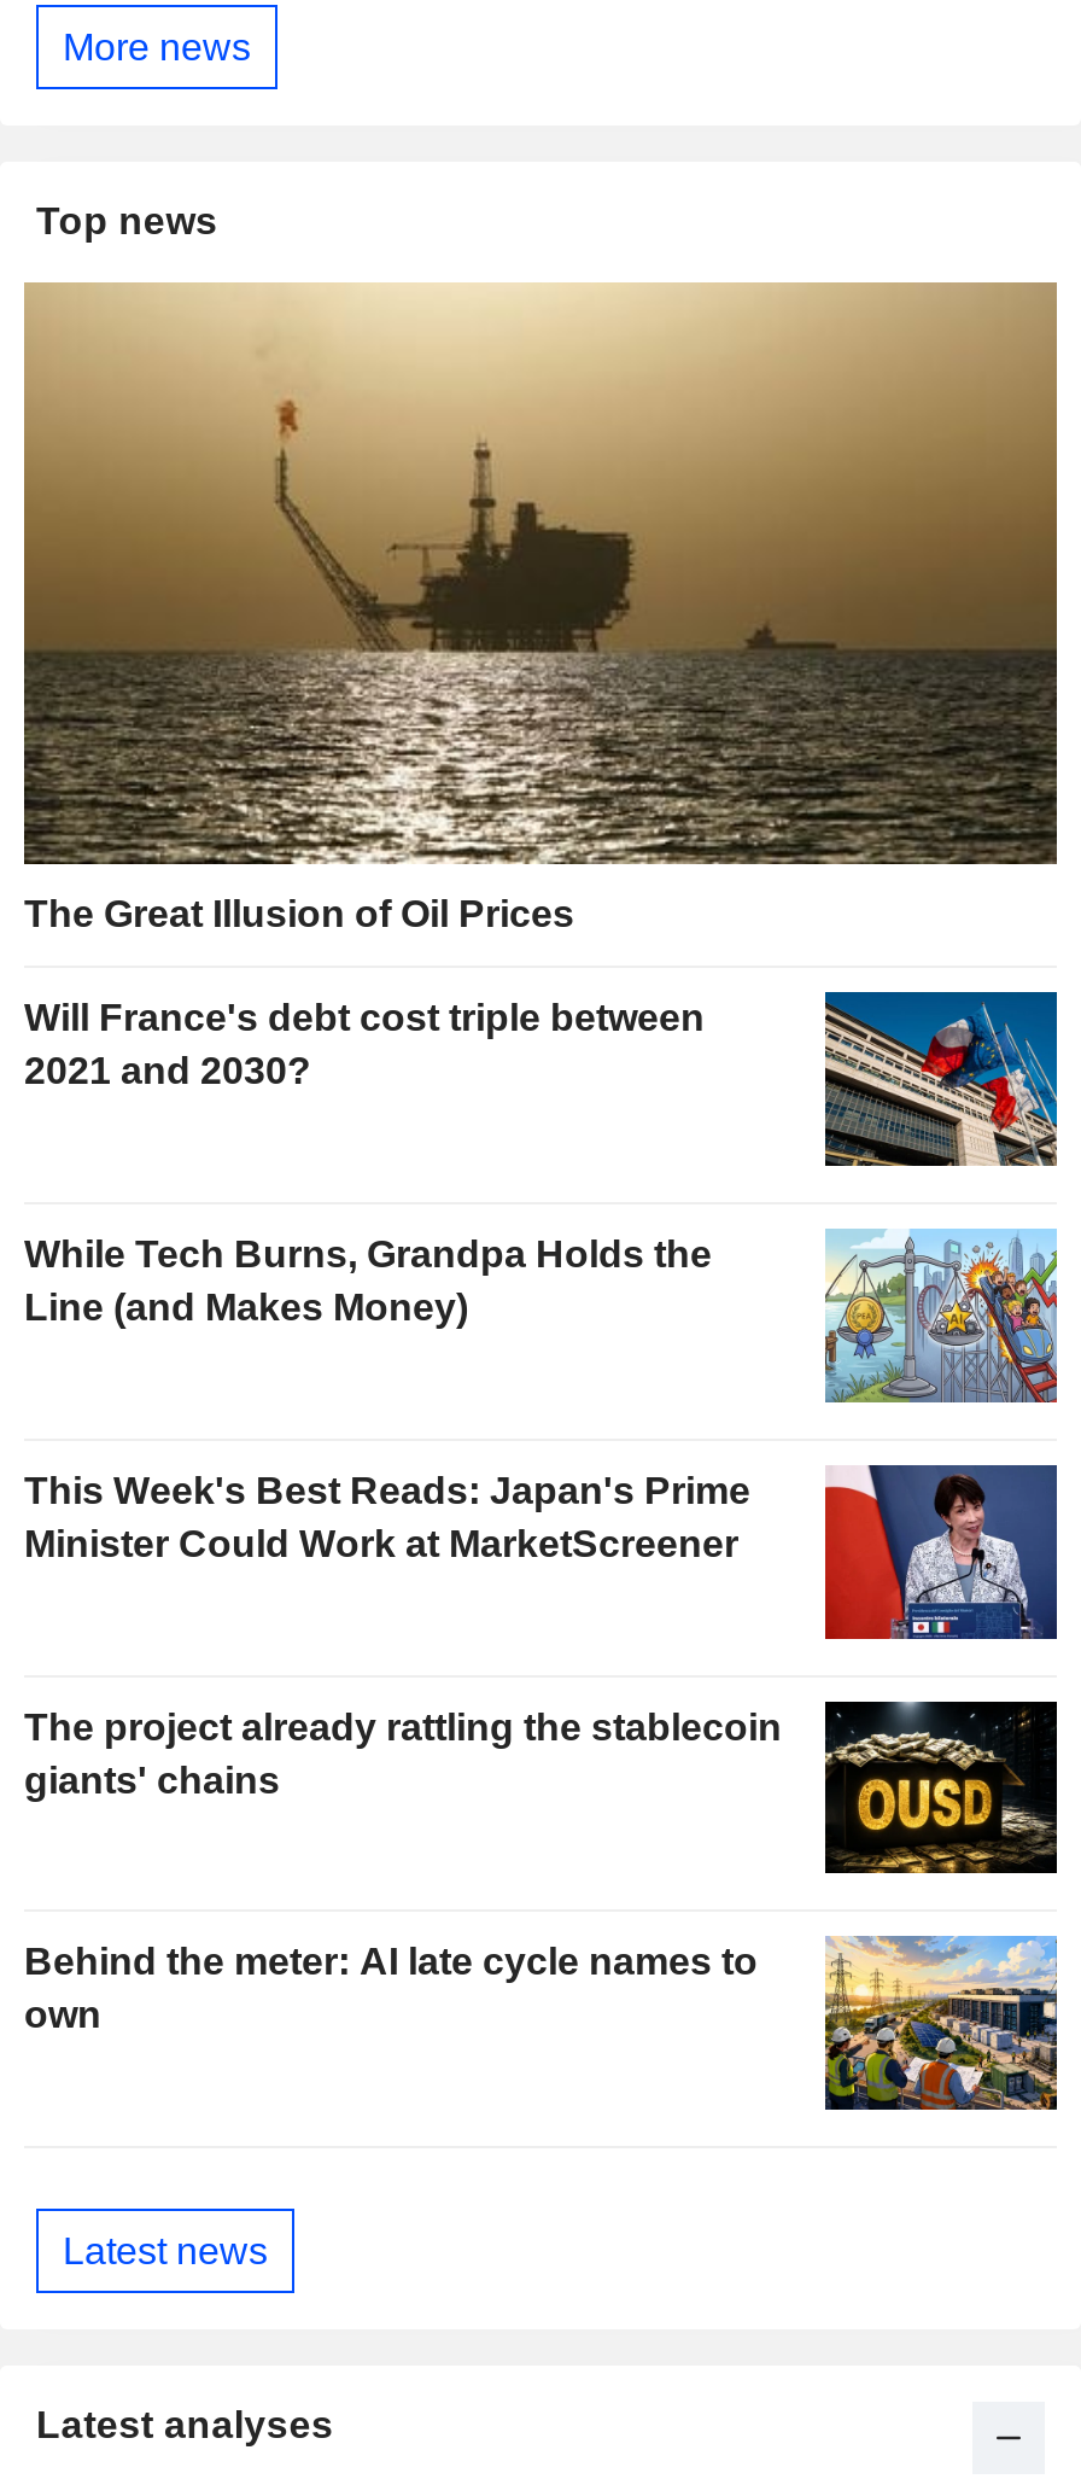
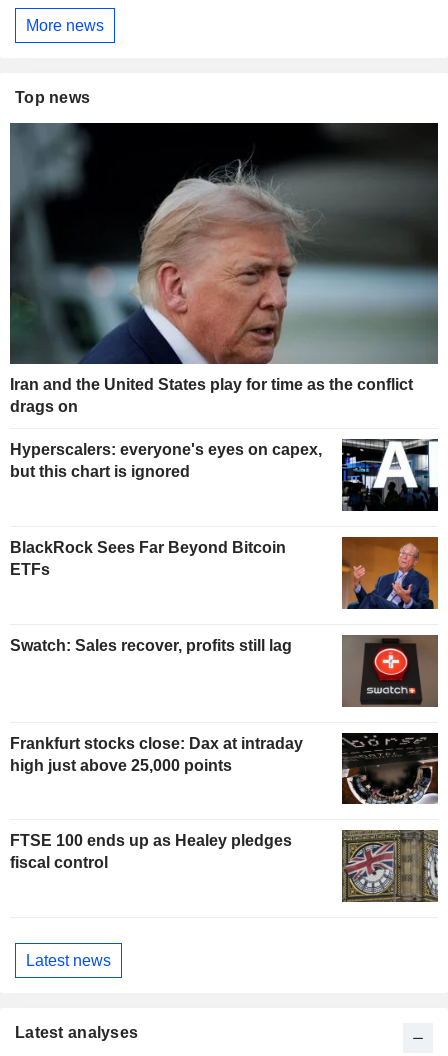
- [image]
- The Great Illusion of Oil Prices
+ [image]
+ Iran and the United States play for time as the conflict
+ drags on

- Will France's debt cost triple between
- 2021 and 2030?
+ Hyperscalers: everyone's eyes on capex,
+ but this chart is ignored

- [image]
+ [image]

- While Tech Burns, Grandpa Holds the
- Line (and Makes Money)
+ BlackRock Sees Far Beyond Bitcoin
+ ETFs

- [image]
+ [image]

- This Week's Best Reads: Japan's Prime
- Minister Could Work at MarketScreener
+ Swatch: Sales recover, profits still lag

- [image]
+ [image]

- [image]
- The project already rattling the stablecoin
- giants' chains
+ [image]
+ Frankfurt stocks close: Dax at intraday
+ high just above 25,000 points

- Behind the meter: AI late cycle names to
- own
+ FTSE 100 ends up as Healey pledges
+ fiscal control

- [image]
+ [image]
